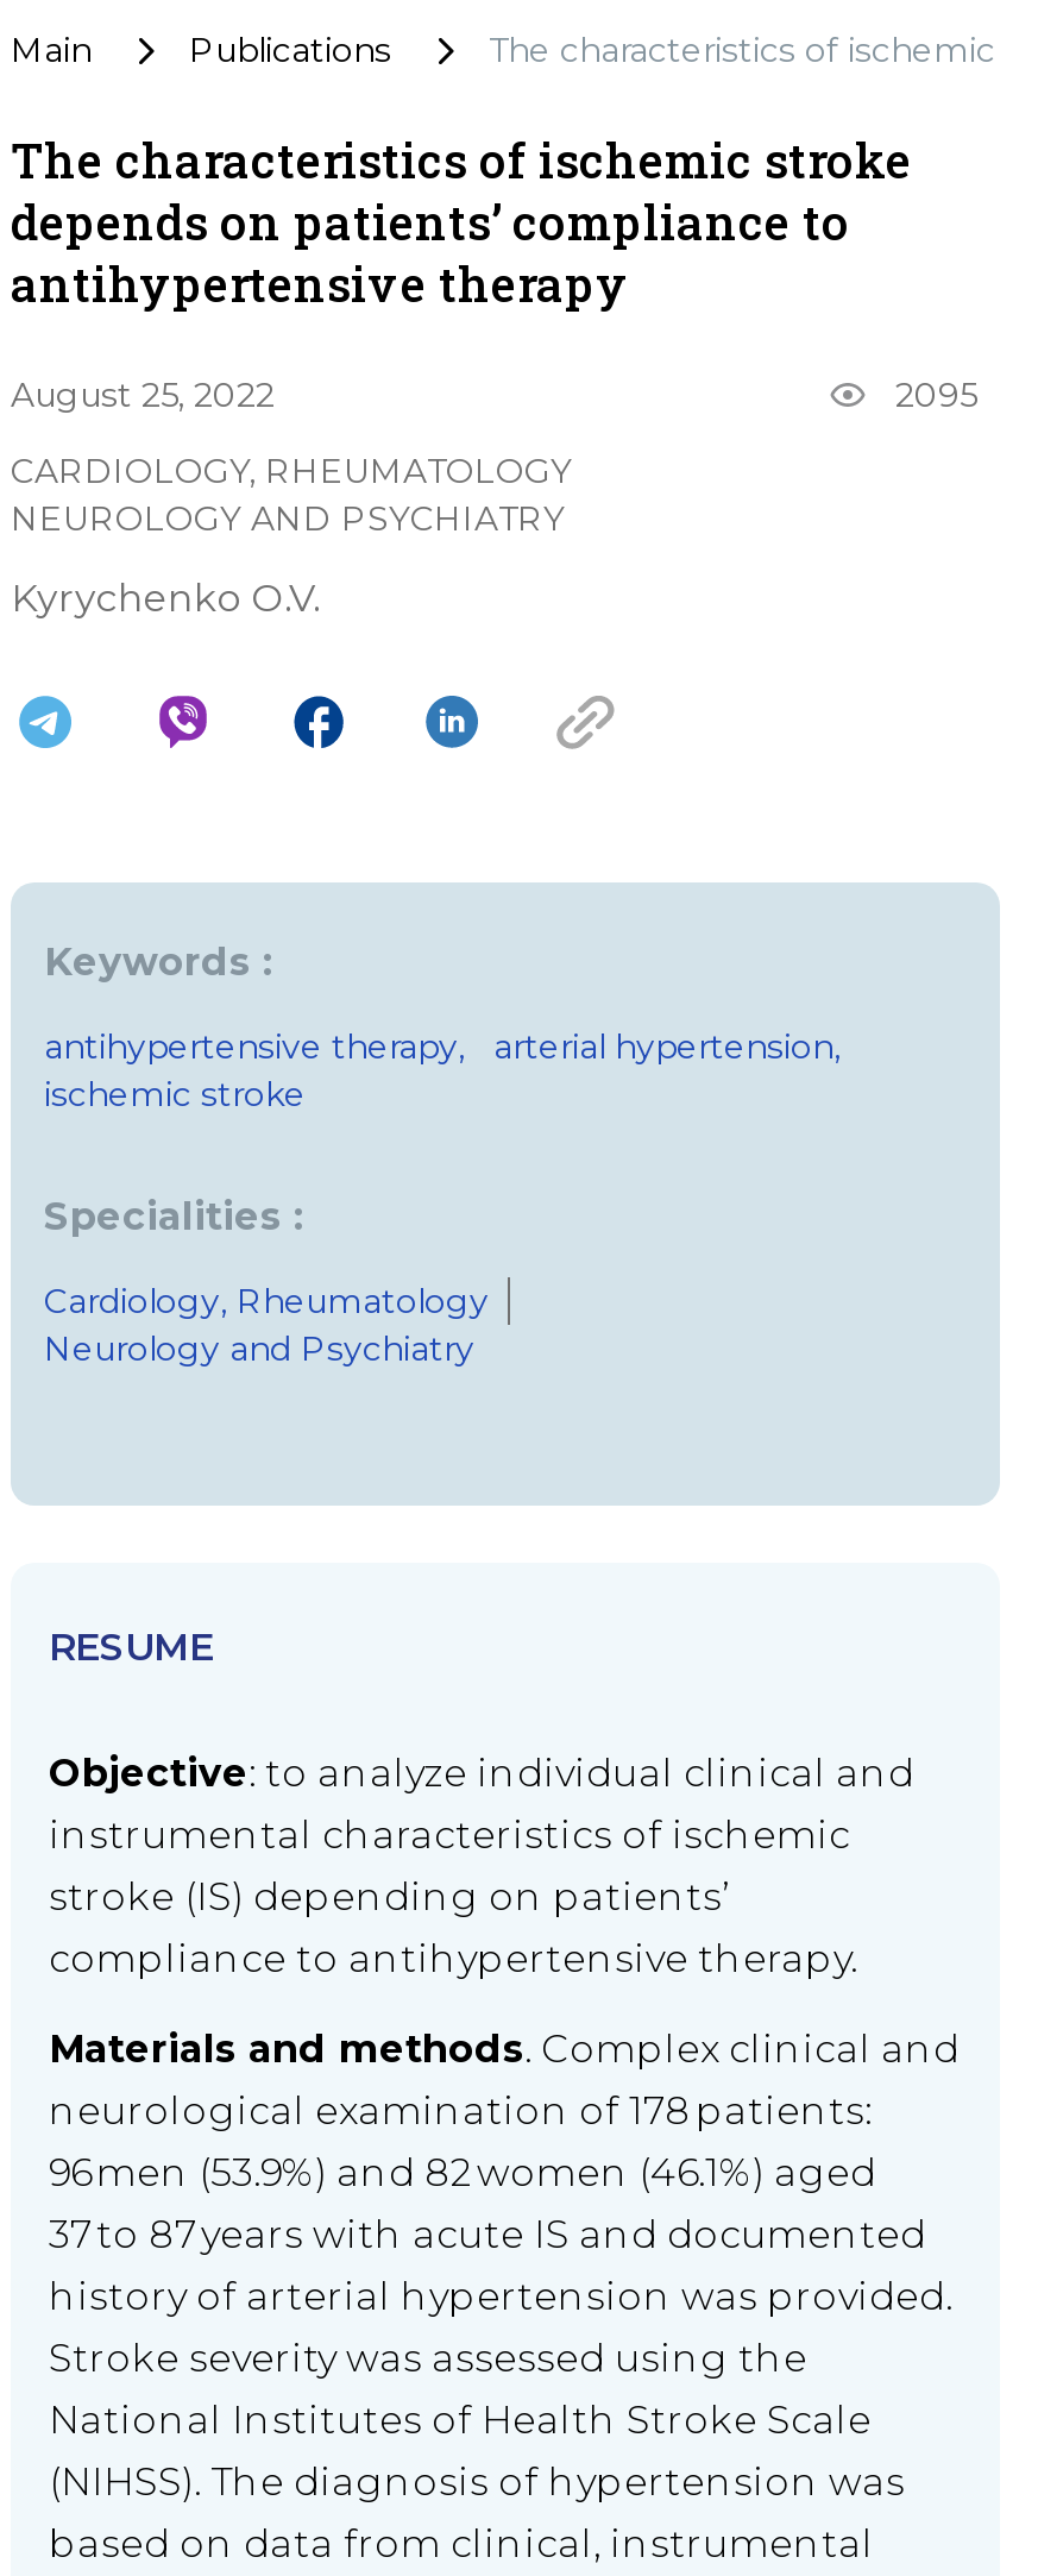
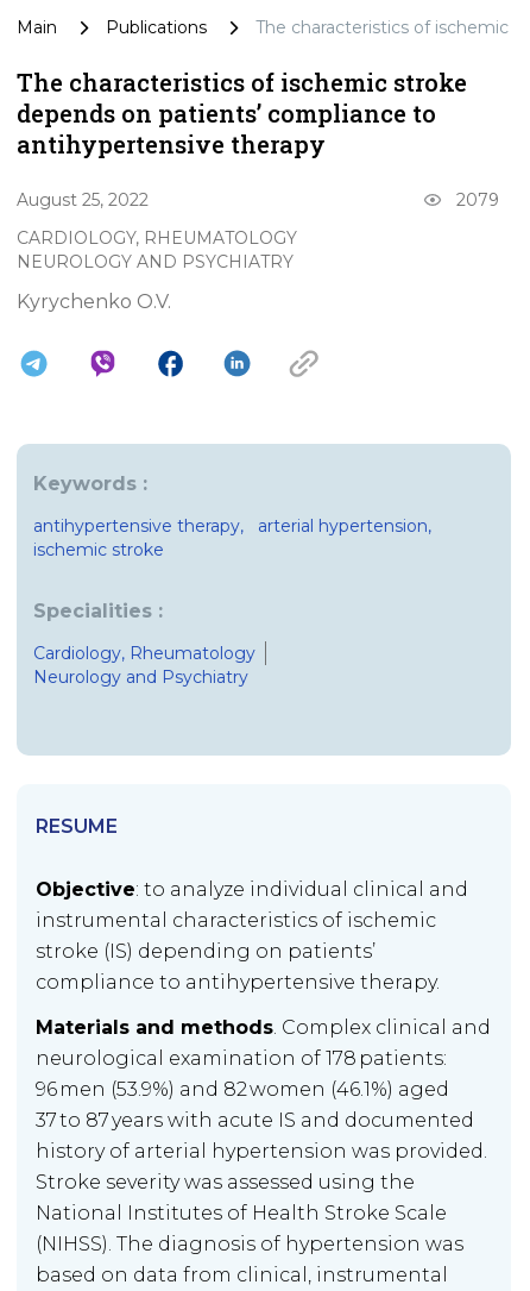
- 2095
+ 2079
